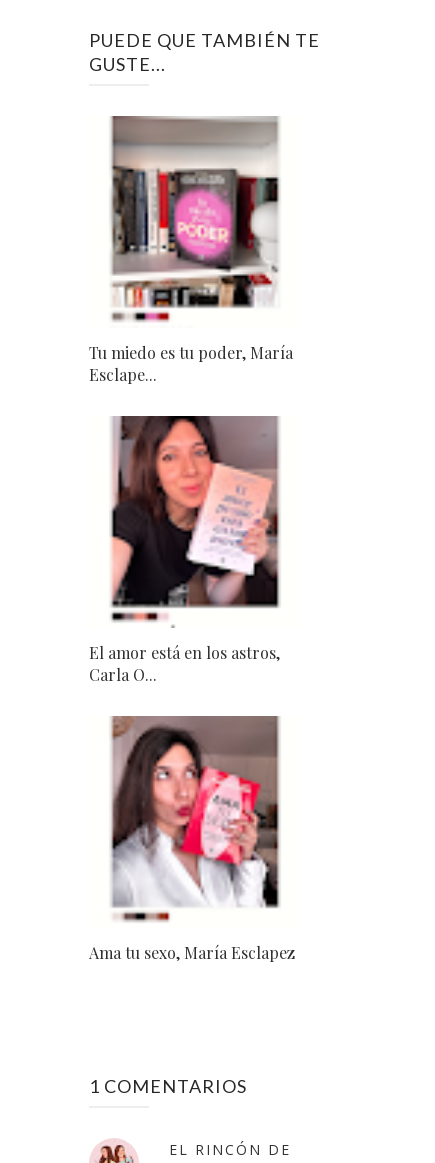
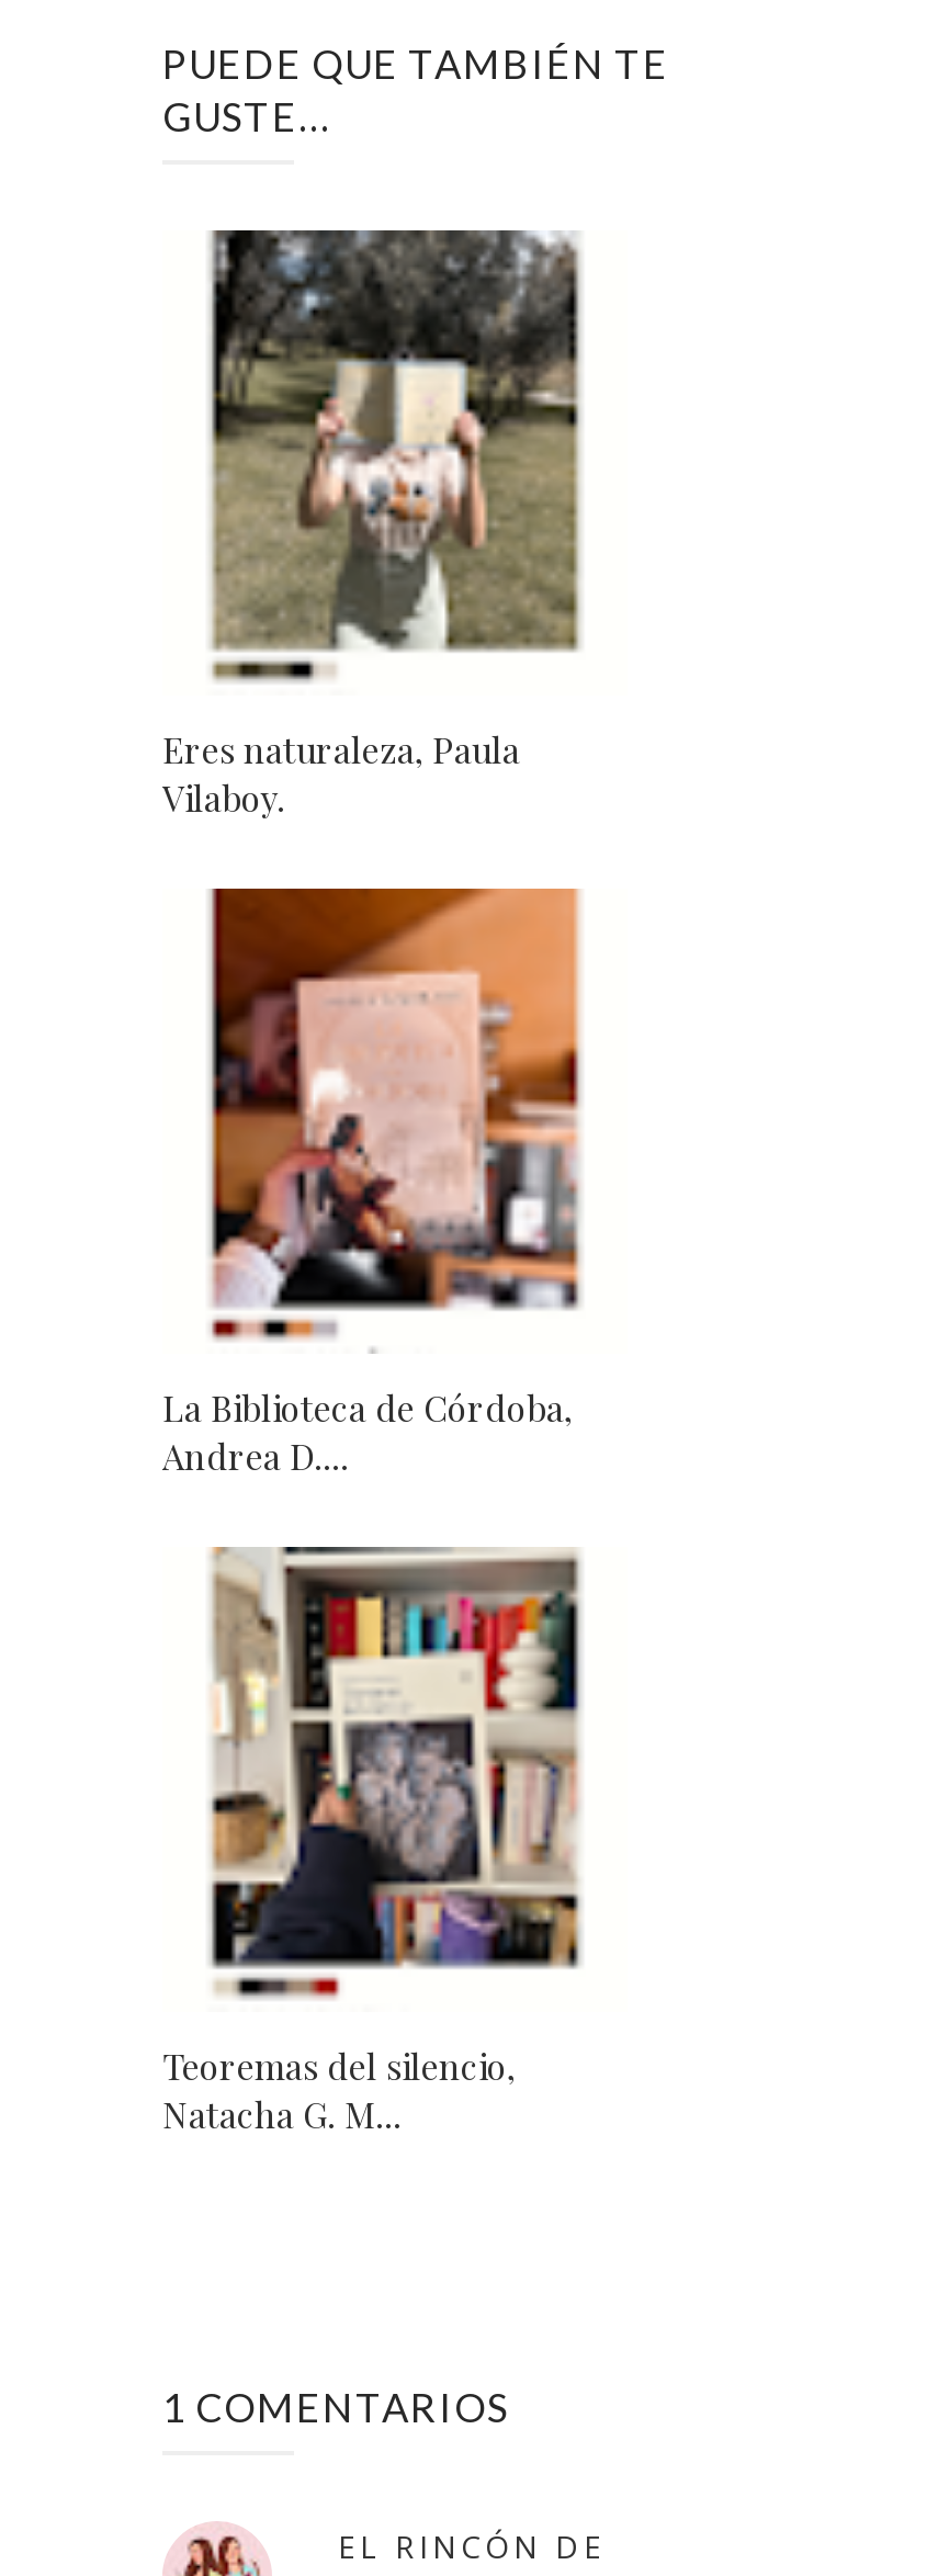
- [image]
- Tu miedo es tu poder, María
- Esclape...
+ [image]
+ Eres naturaleza, Paula
+ Vilaboy.

- [image]
- El amor está en los astros,
- Carla O...
+ [image]
+ La Biblioteca de Córdoba,
+ Andrea D....

- [image]
- Ama tu sexo, María Esclapez
+ [image]
+ Teoremas del silencio,
+ Natacha G. M...
